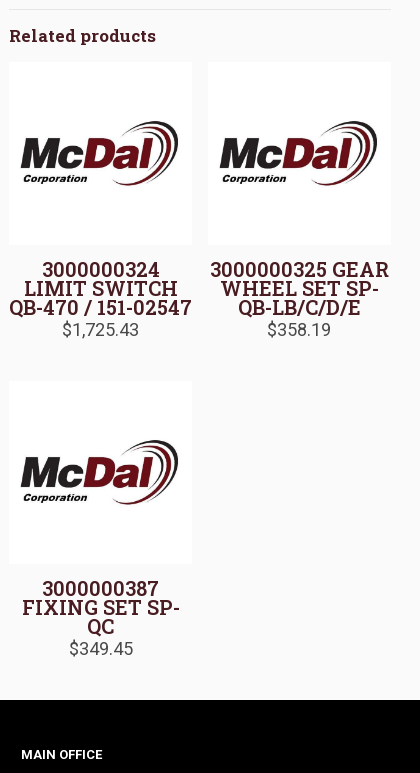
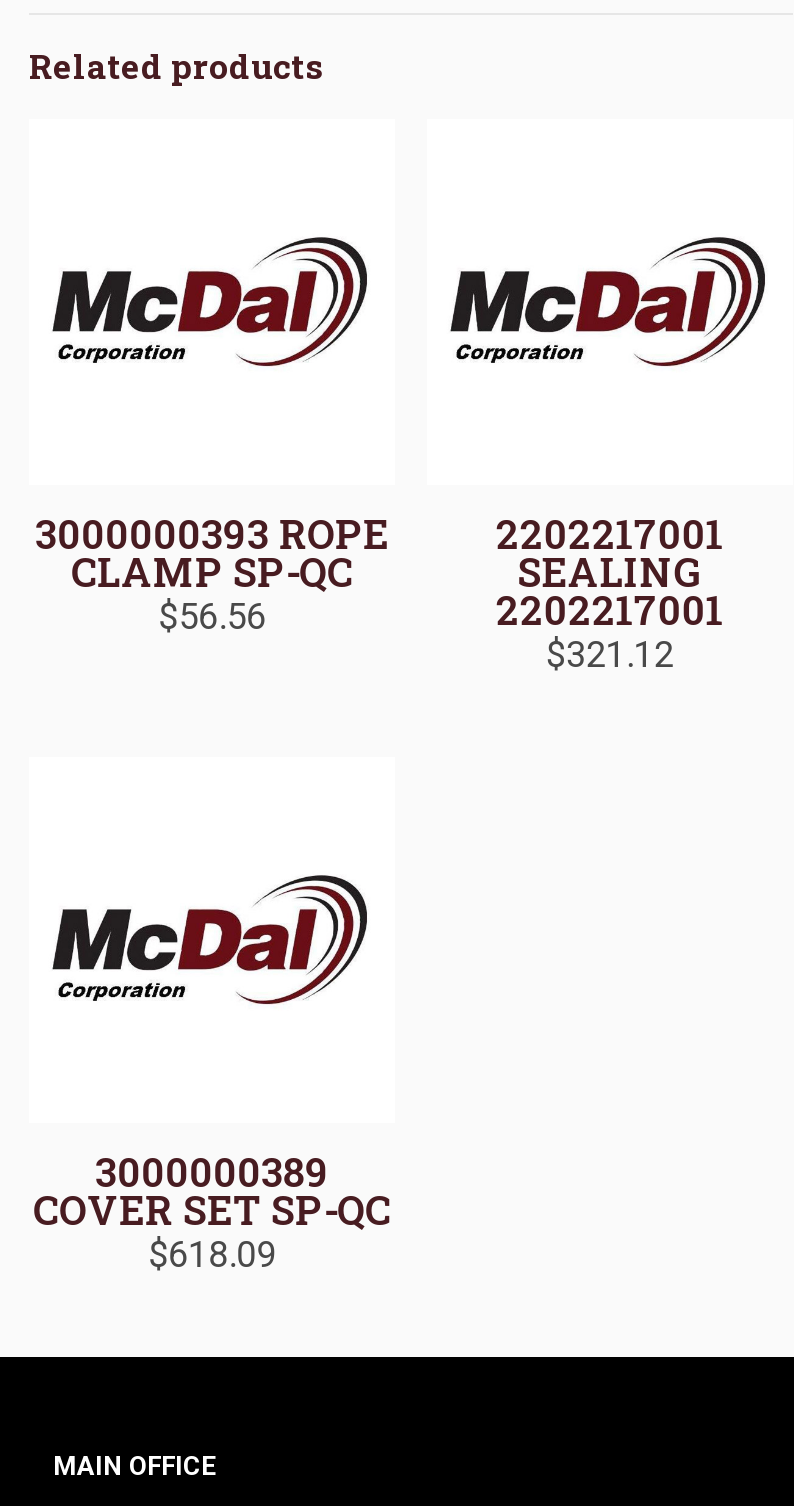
- 3000000324
- LIMIT SWITCH
- QB-470 / 151-02547
- $1,725.43
+ 3000000393 ROPE
+ CLAMP SP-QC
+ $56.56

- 3000000325 GEAR
- WHEEL SET SP-
- QB-LB/C/D/E
- $358.19
+ 2202217001
+ SEALING
+ 2202217001
+ $321.12

- 3000000387
- FIXING SET SP-
- QC
- $349.45
+ 3000000389
+ COVER SET SP-QC
+ $618.09
